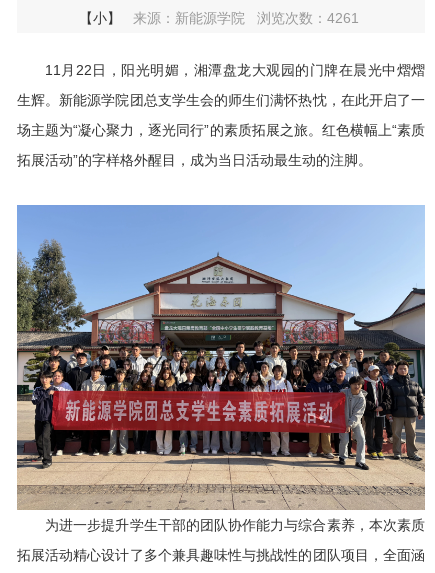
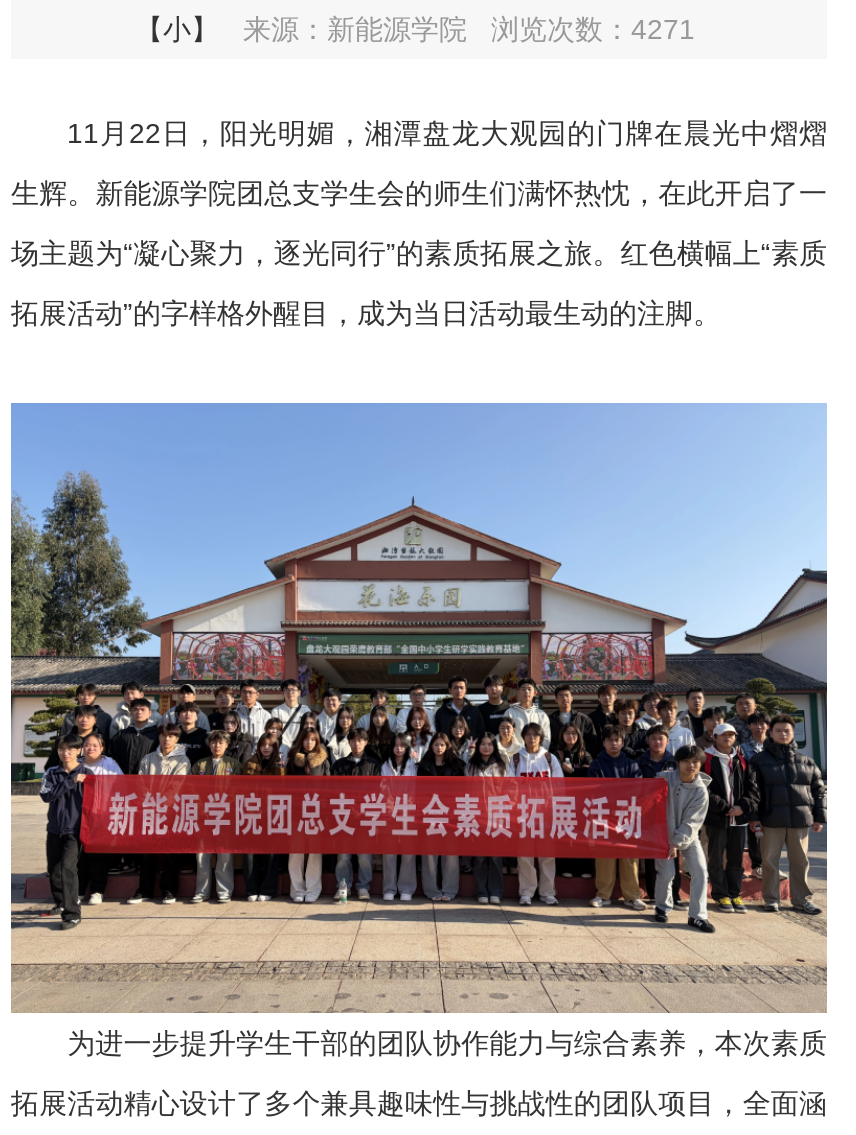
- 【小】 来源：新能源学院 浏览次数：4261
+ 【小】 来源：新能源学院 浏览次数：4271
